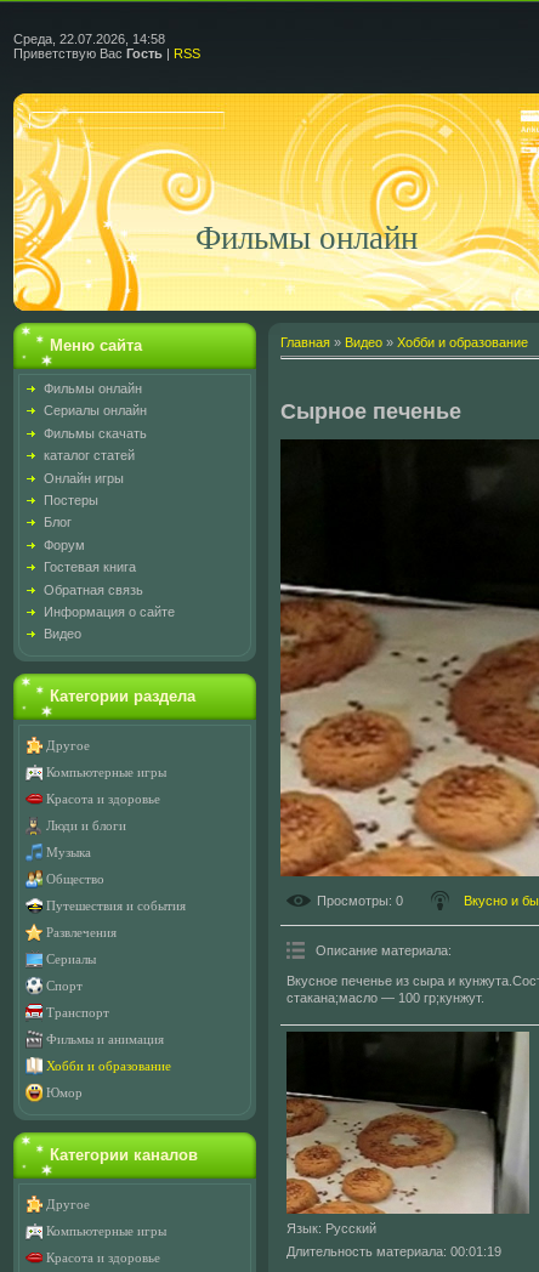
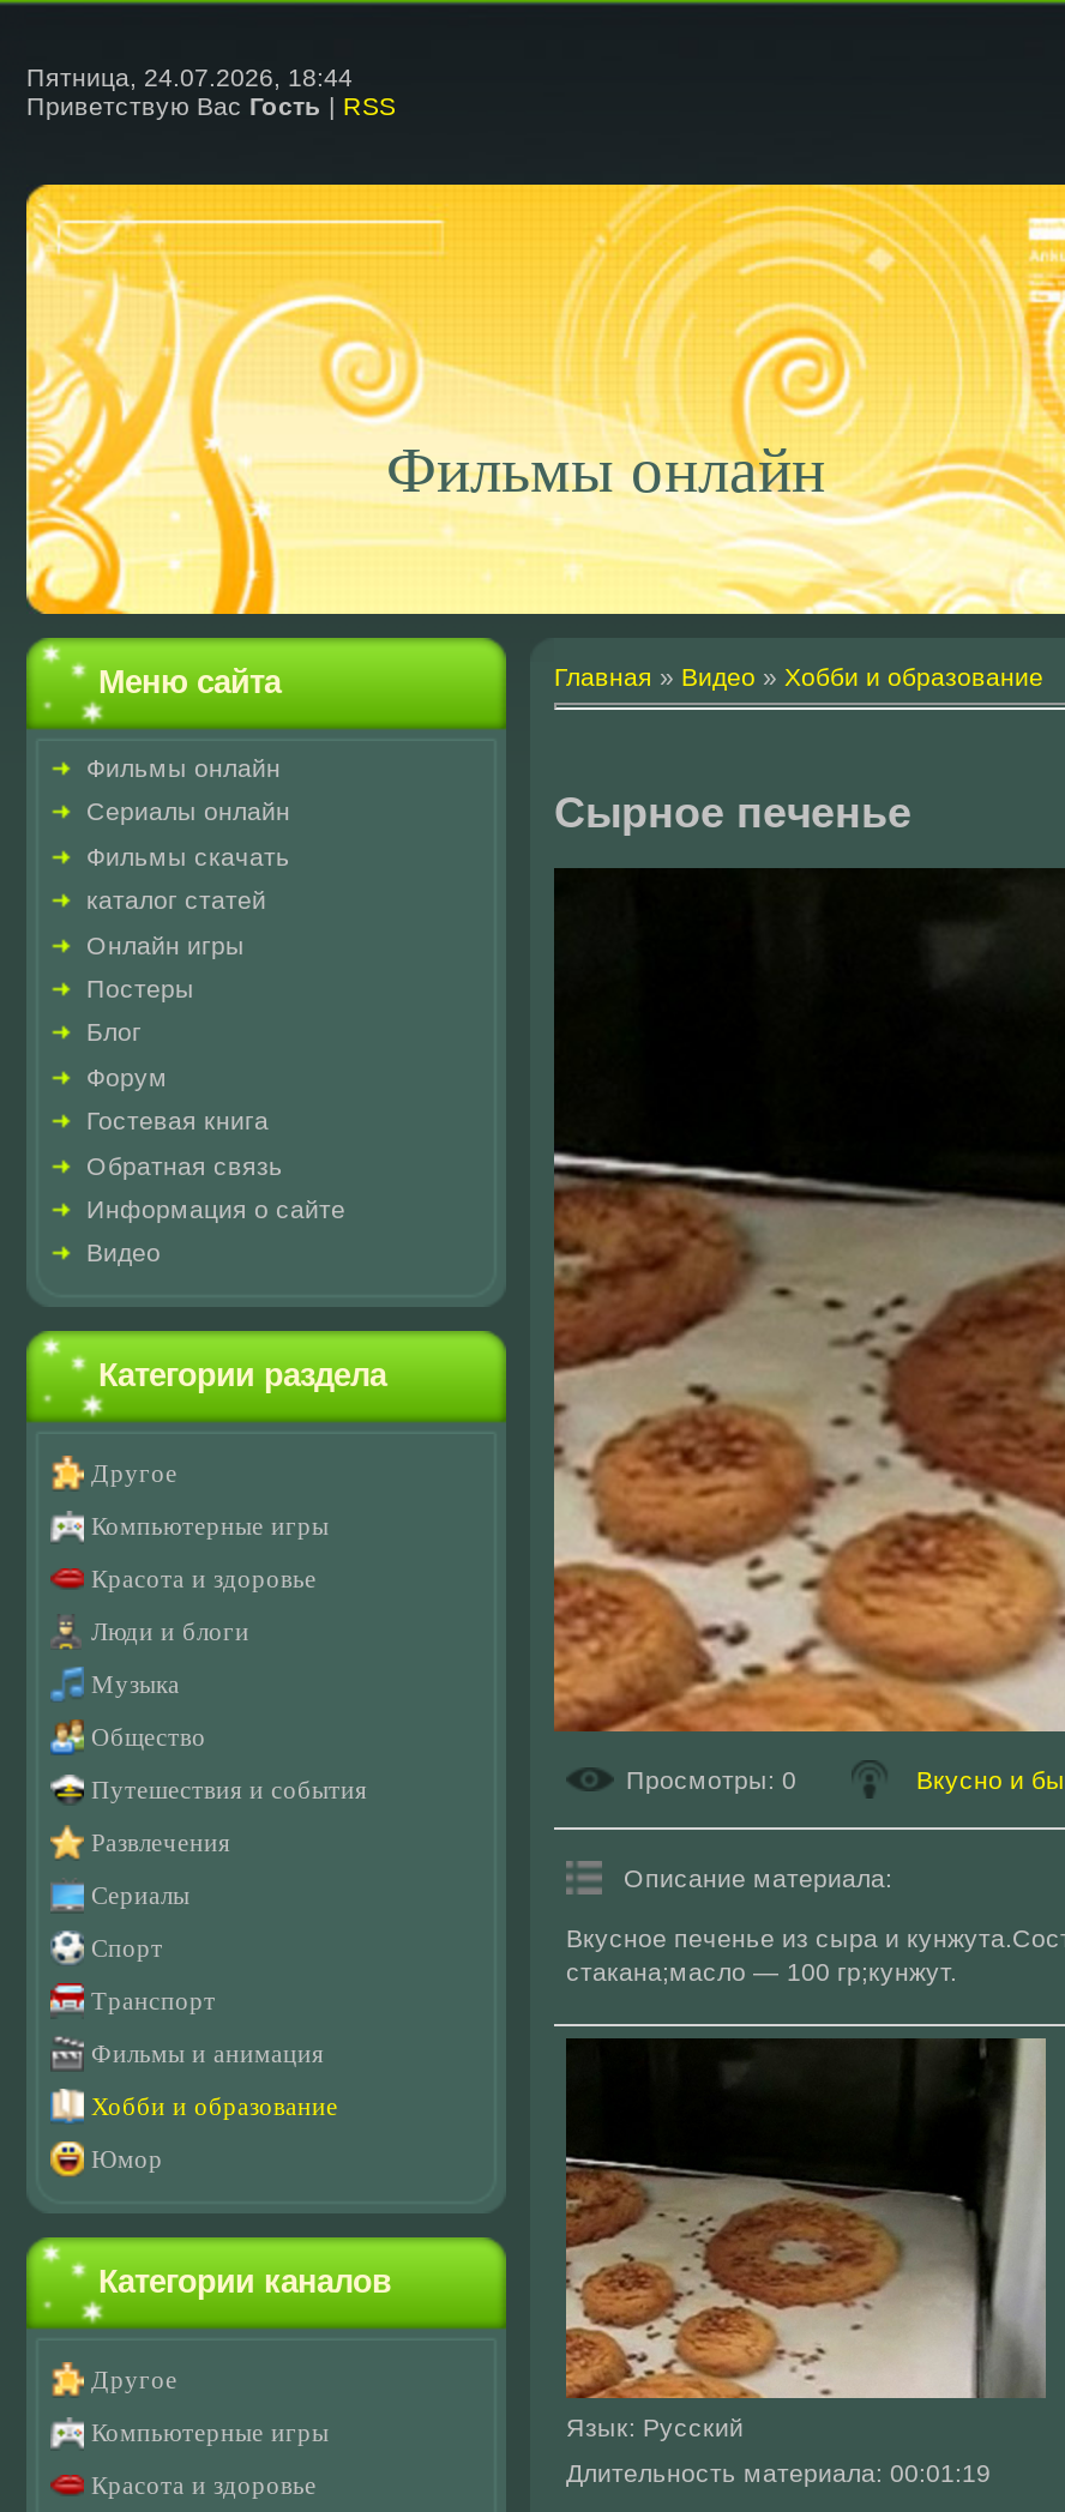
- Среда, 22.07.2026, 14:58
+ Пятница, 24.07.2026, 18:44
